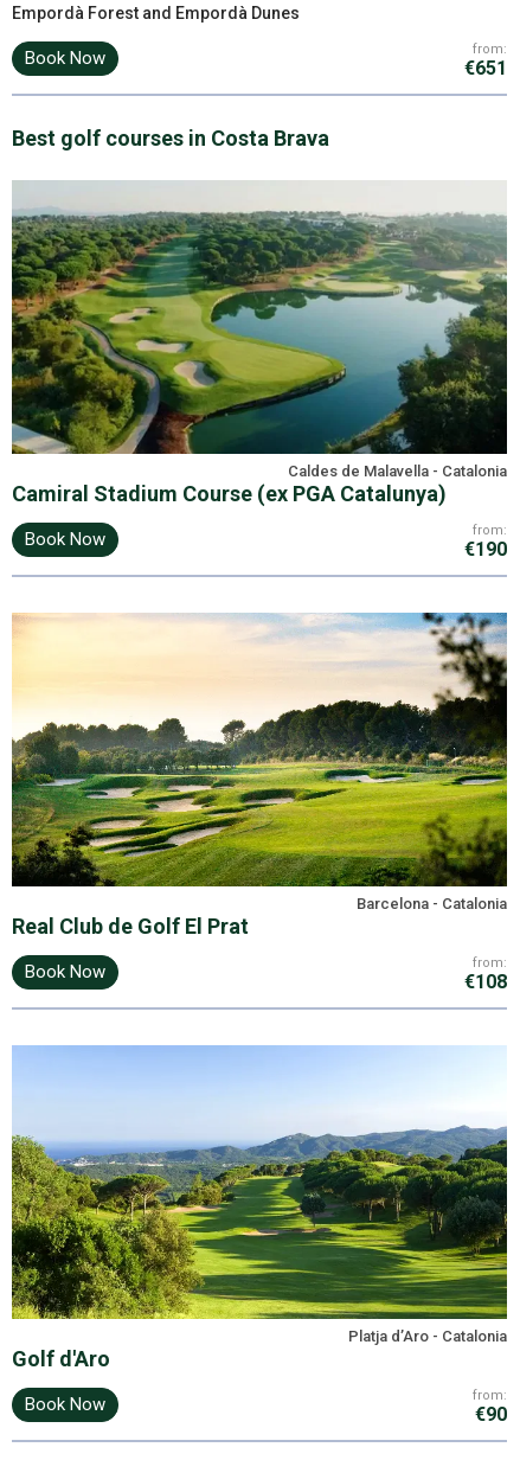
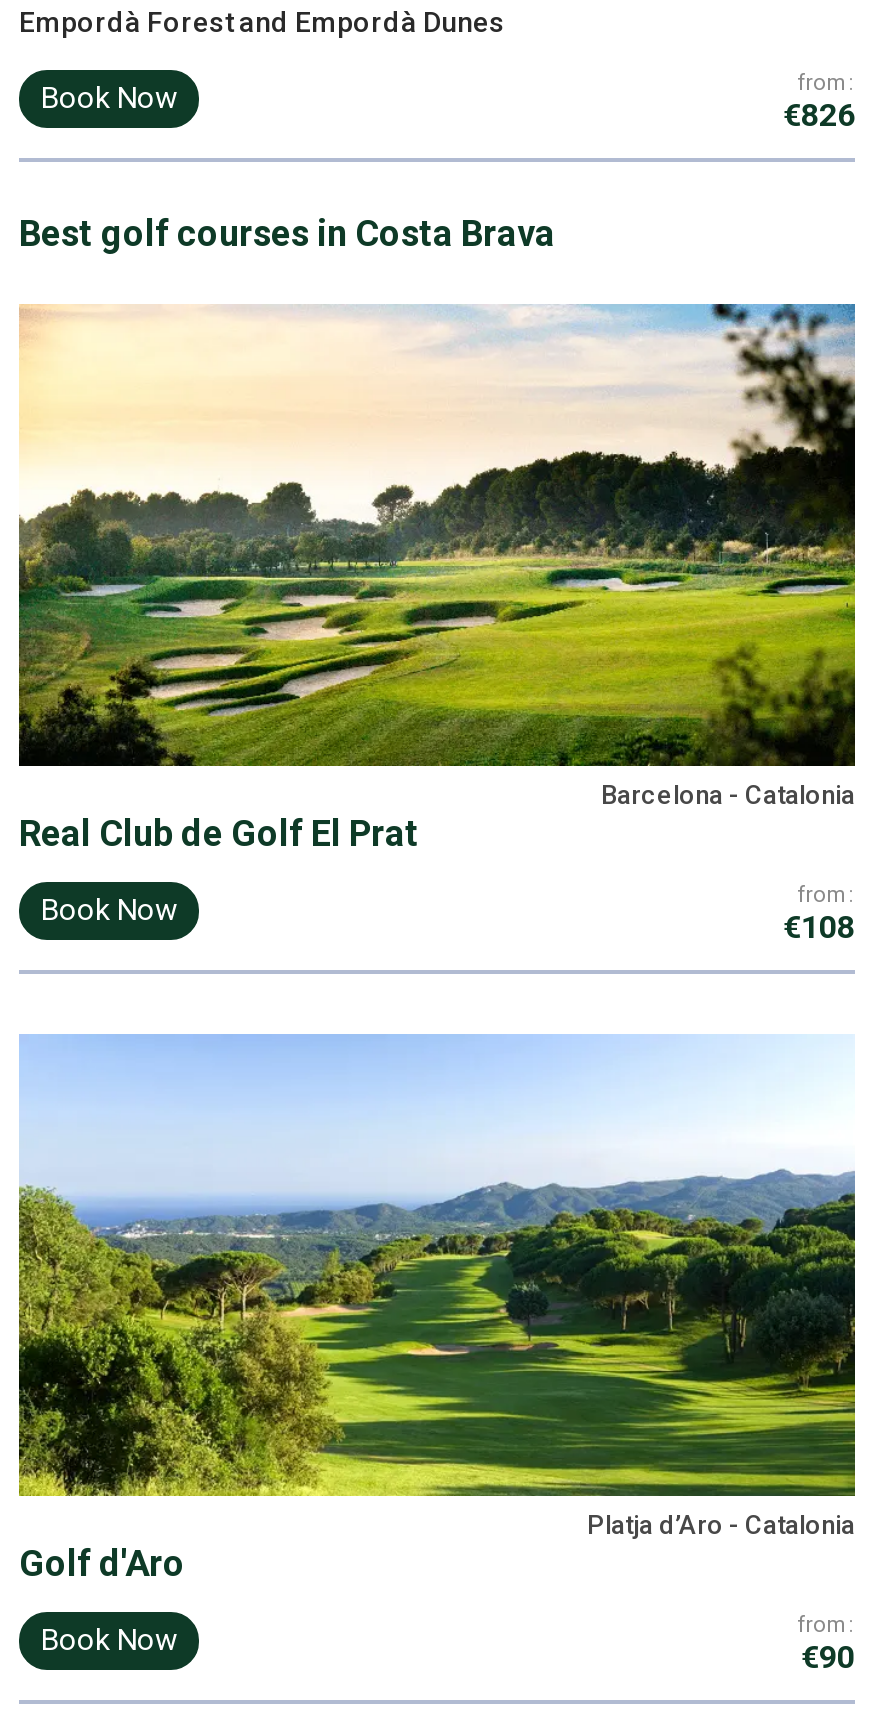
- €651
+ €826

- [image]
- Caldes de Malavella - Catalonia
- Camiral Stadium Course (ex PGA Catalunya)
- Book Now
- from:
- €190
